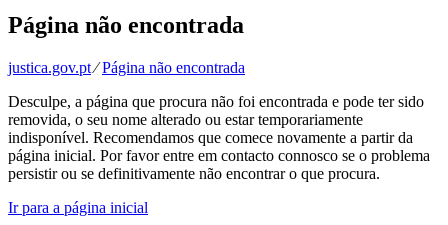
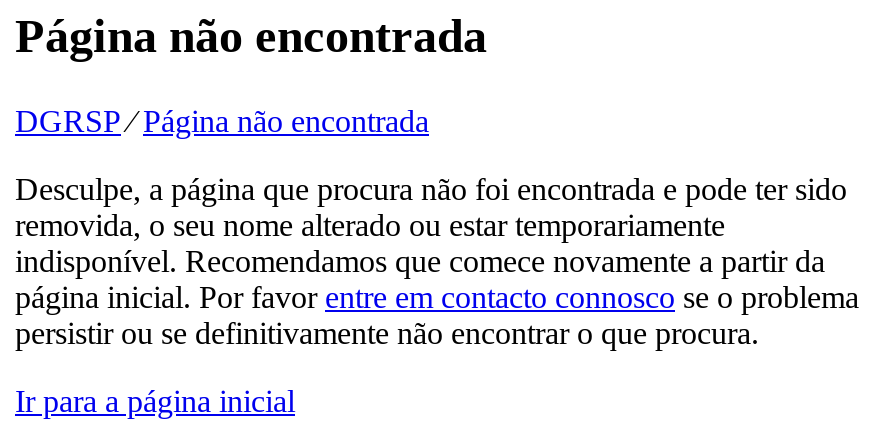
- justica.gov.pt⁄Página não encontrada
+ DGRSP⁄Página não encontrada
